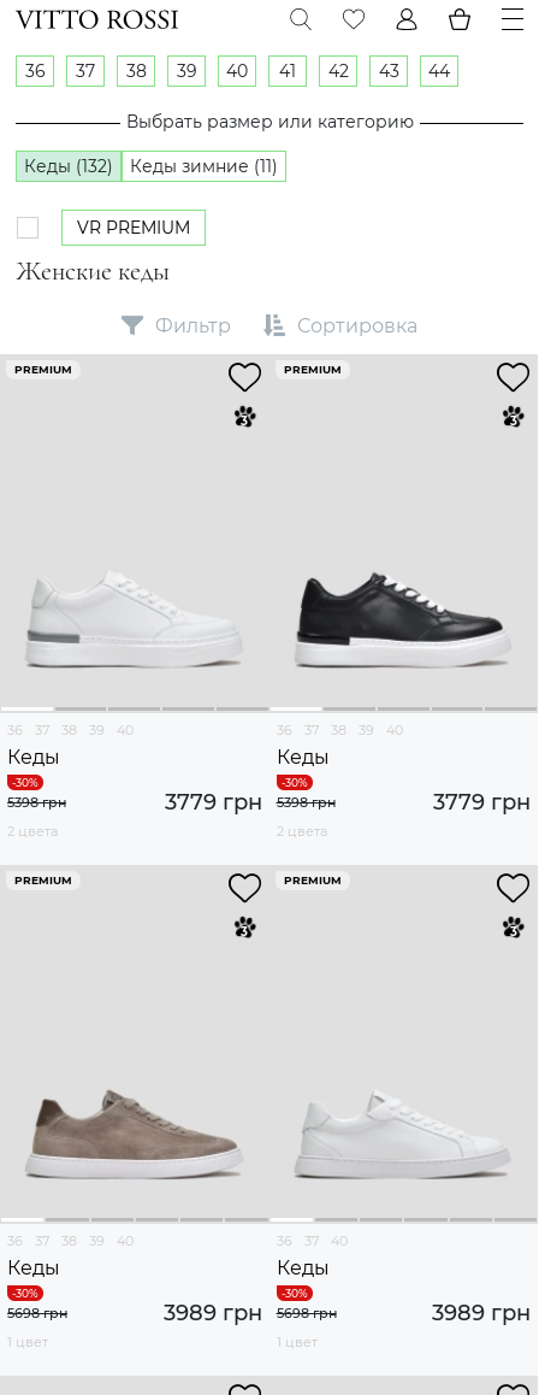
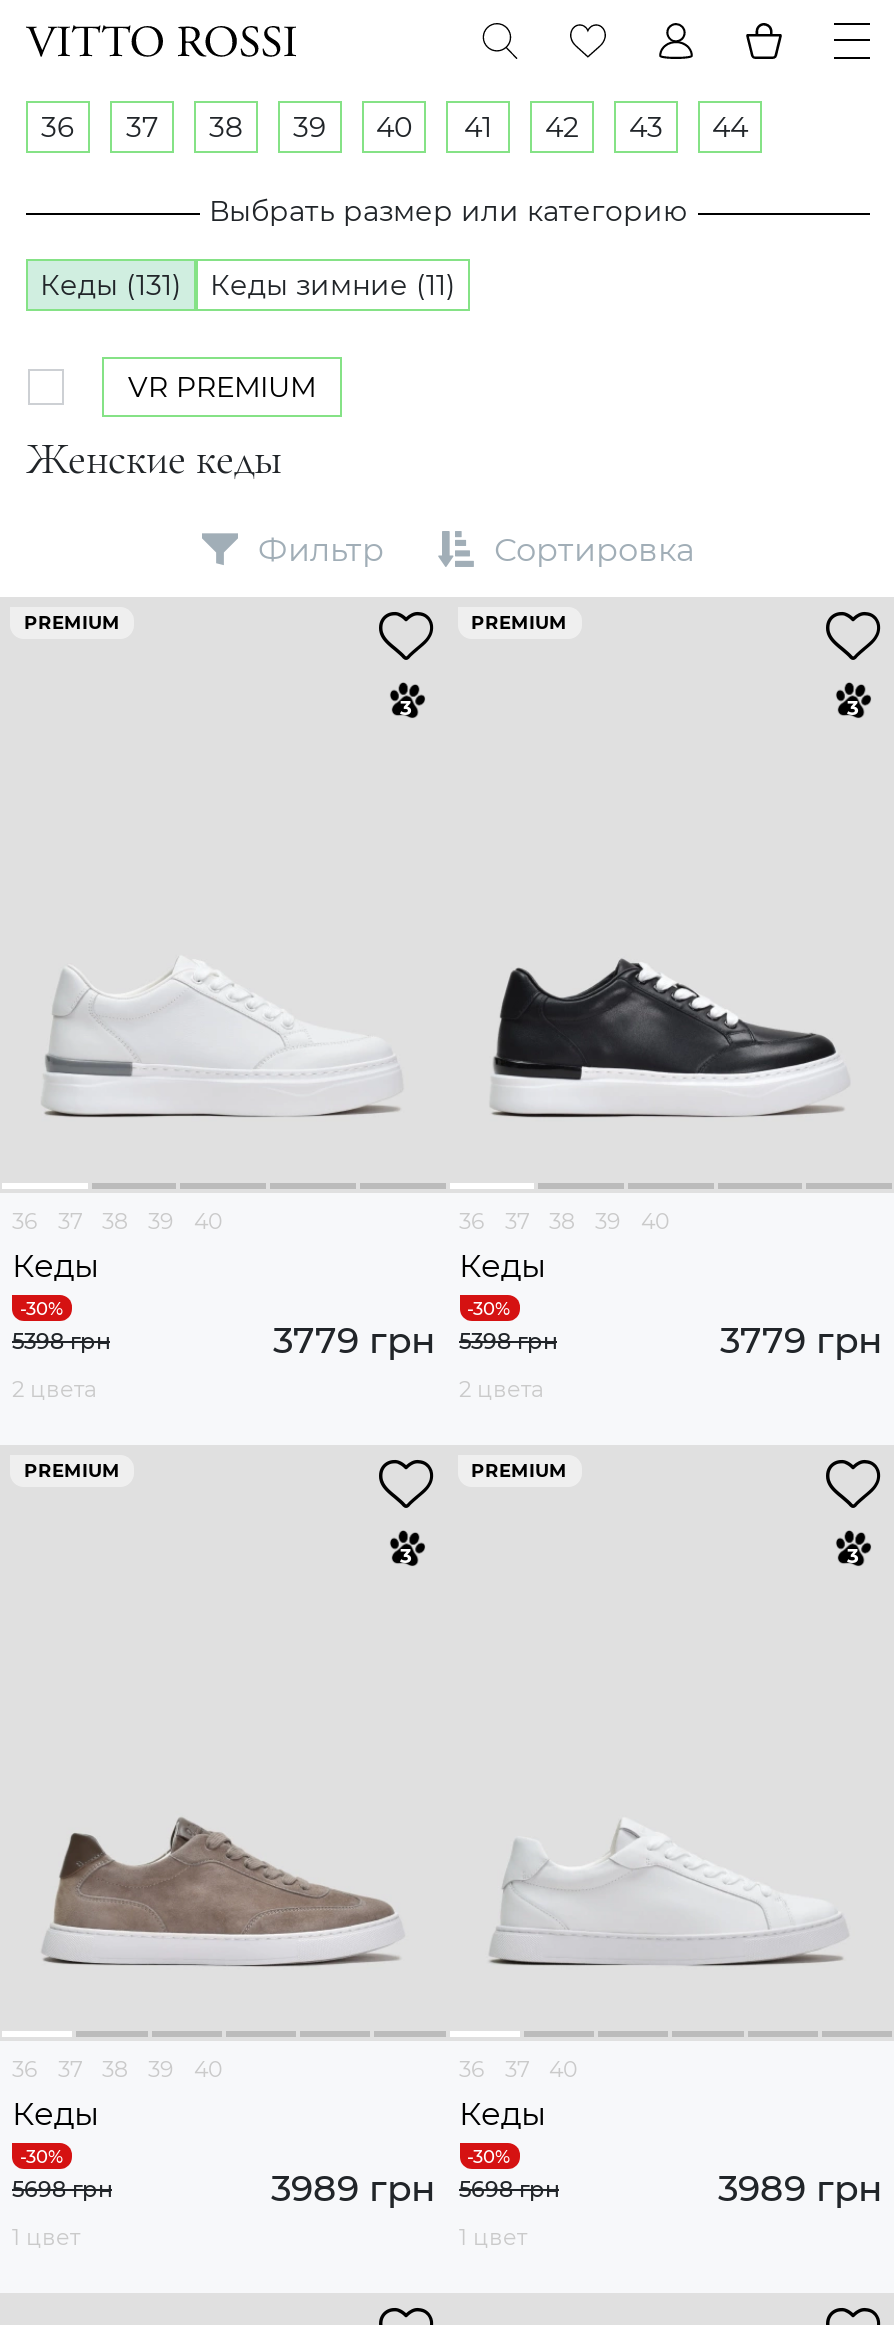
- Кеды (132)
+ Кеды (131)
